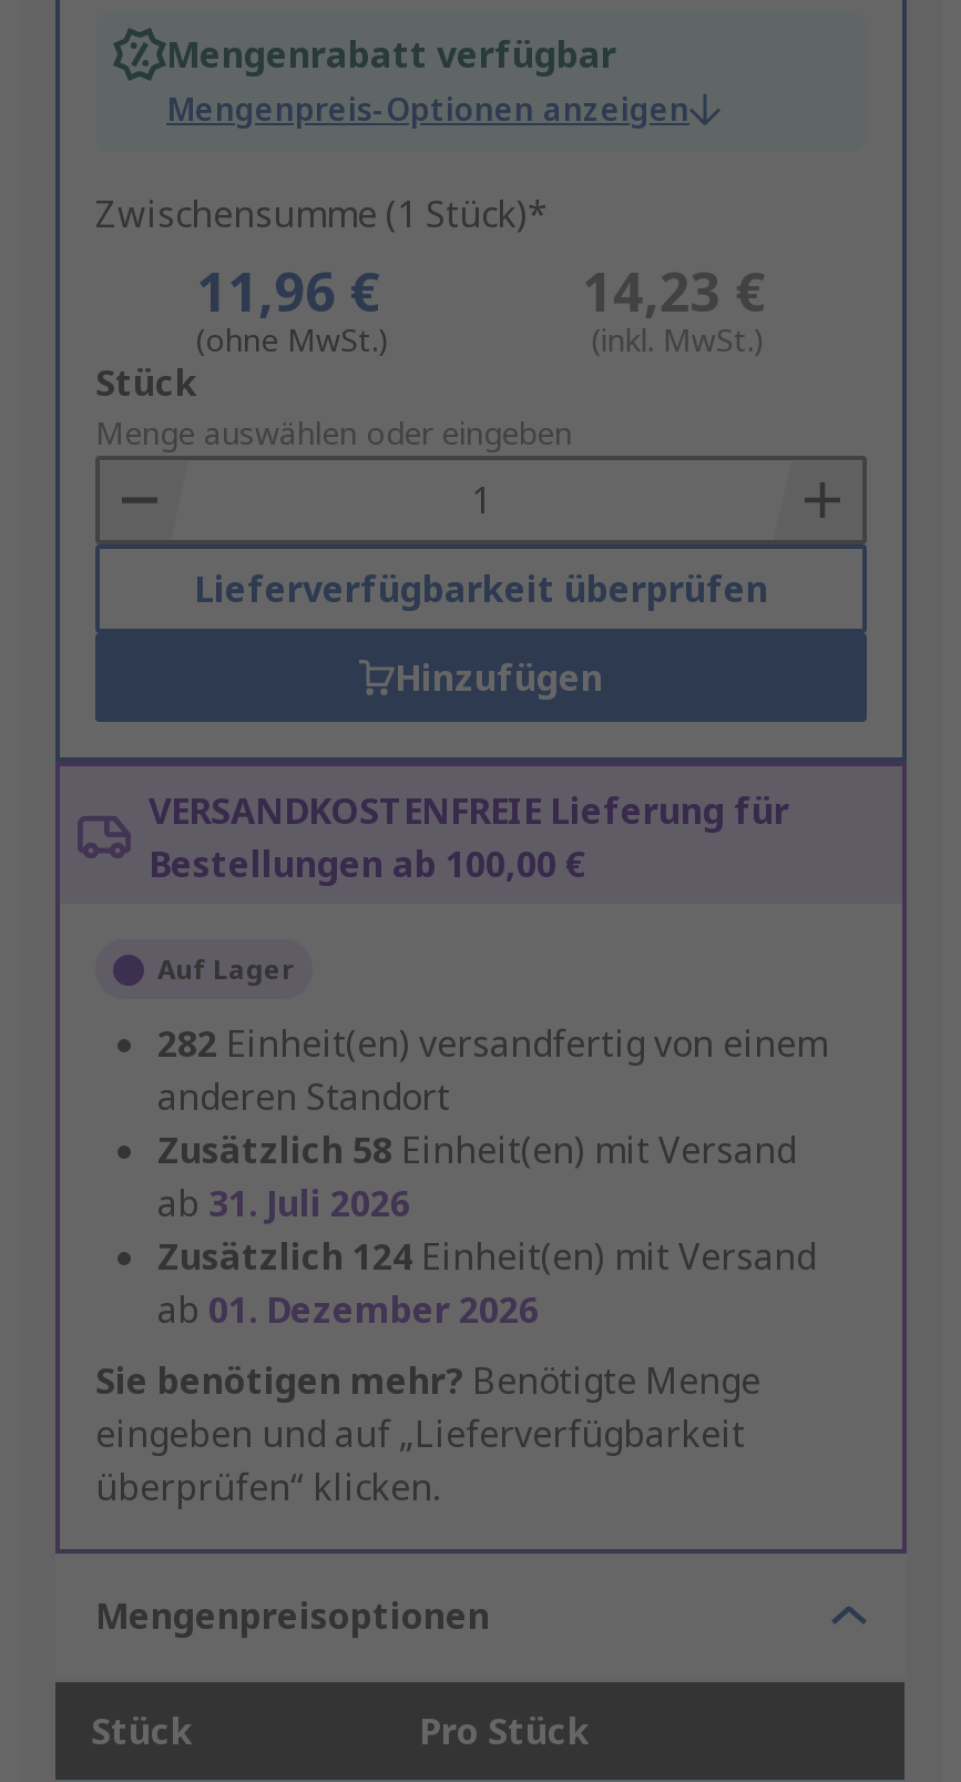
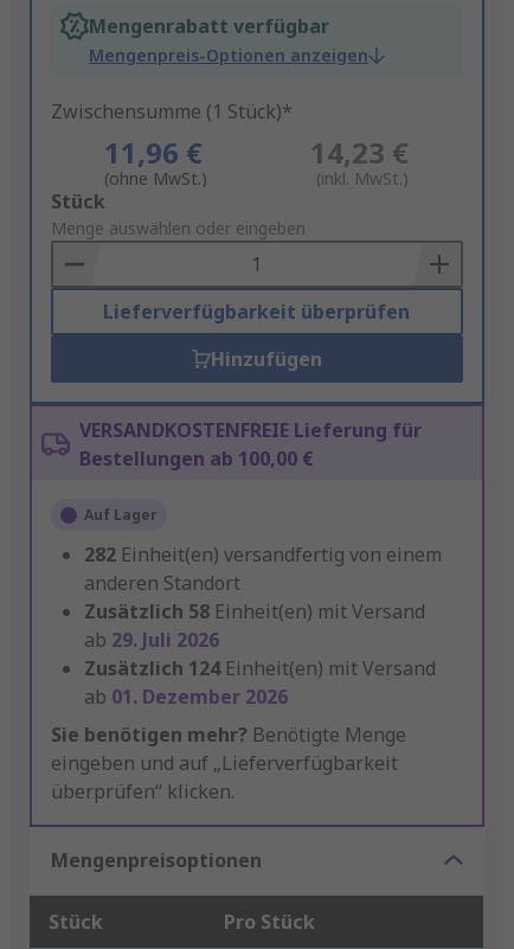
- ab 31. Juli 2026
+ ab 29. Juli 2026
